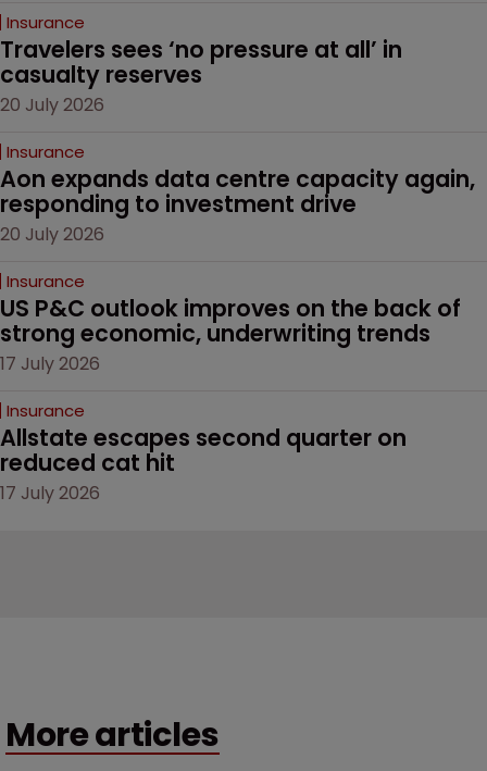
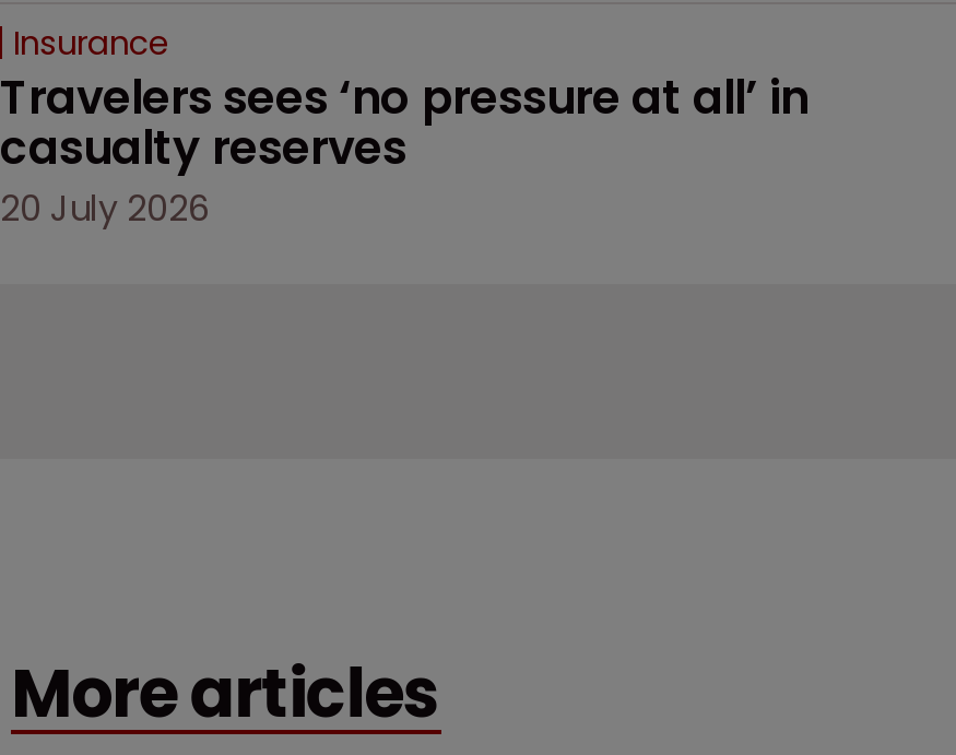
- Insurance
- Aon expands data centre capacity again,
- responding to investment drive
- 20 July 2026
- Insurance
- US P&C outlook improves on the back of
- strong economic, underwriting trends
- 17 July 2026
- Insurance
- Allstate escapes second quarter on
- reduced cat hit
- 17 July 2026
